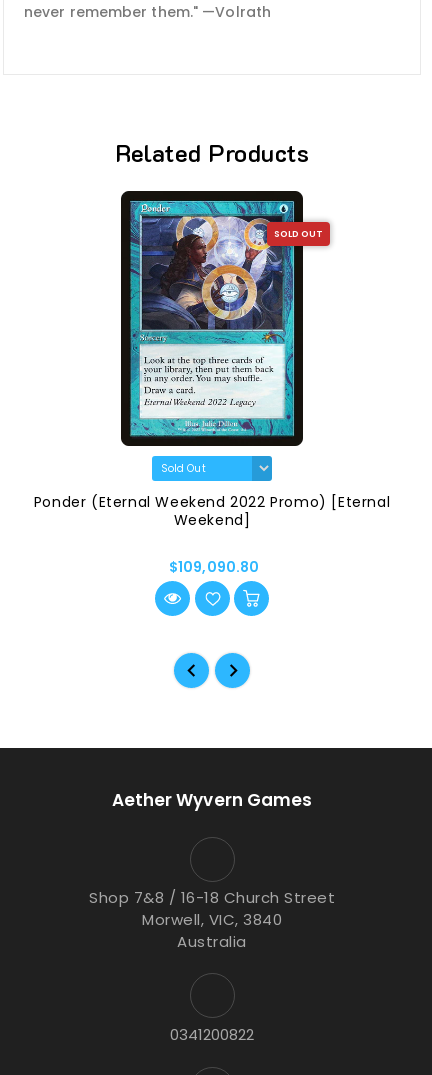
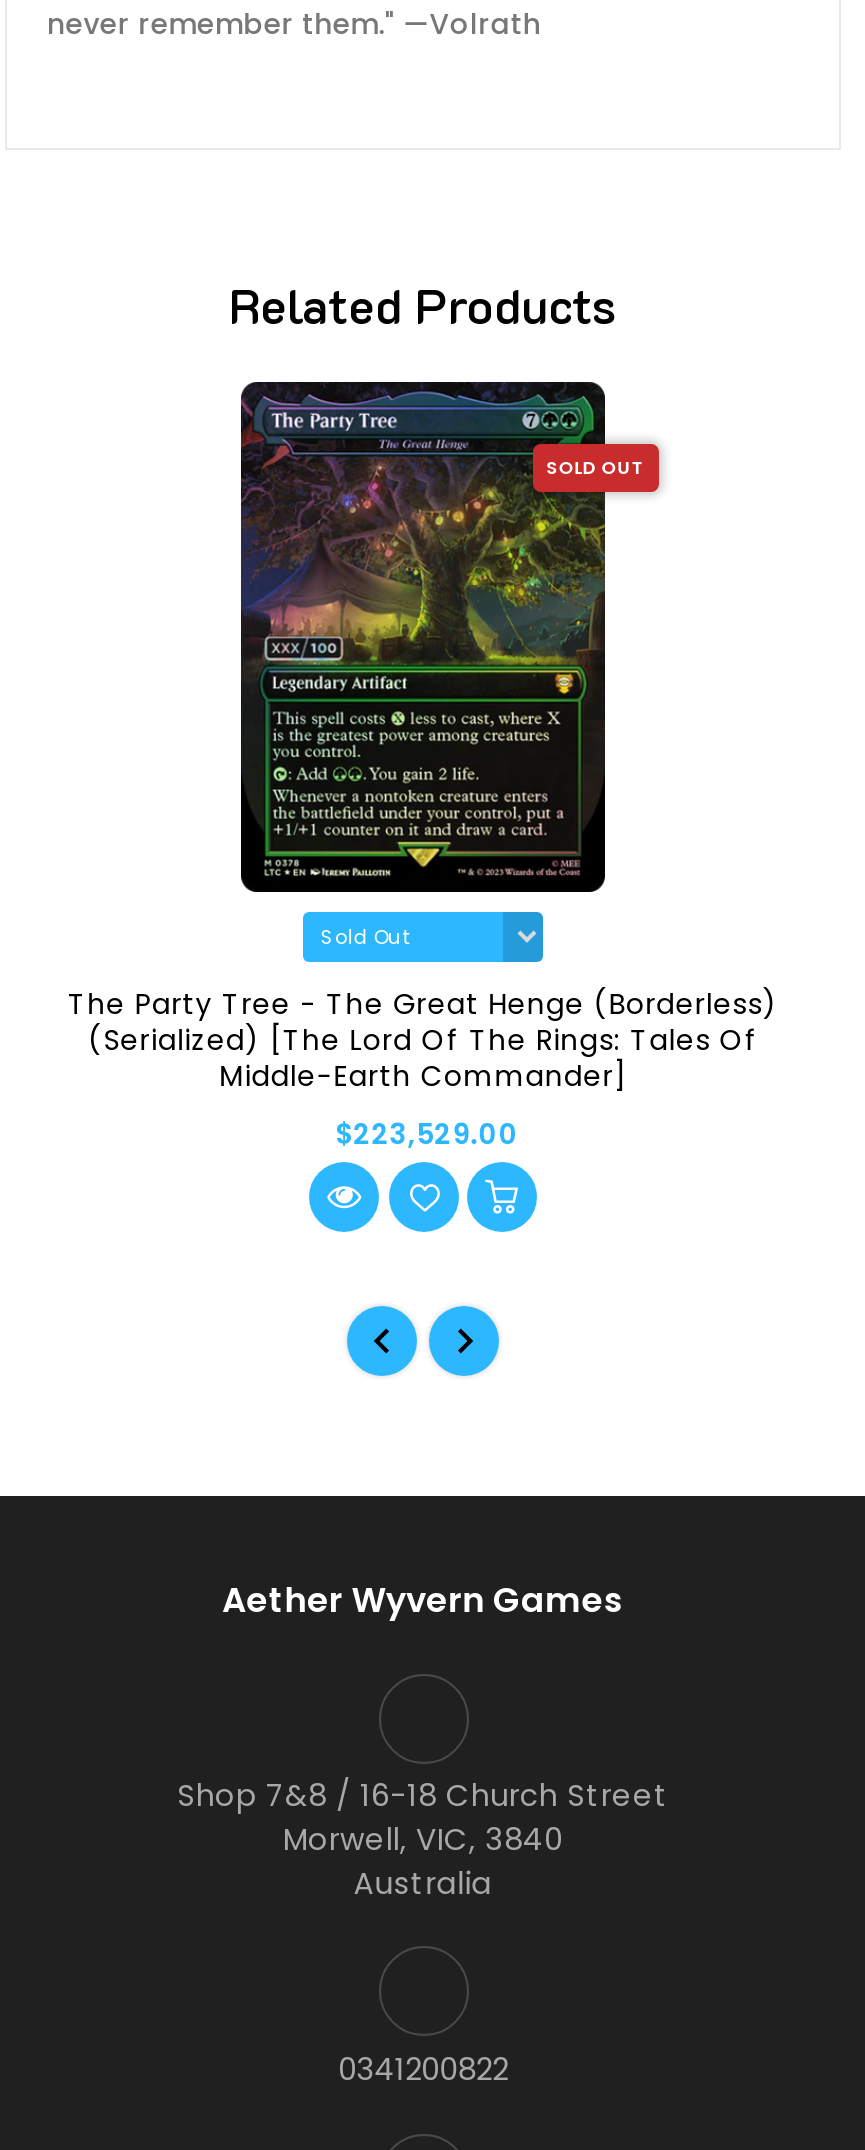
- [image]
+ [image]

- Ponder (Eternal Weekend 2022 Promo) [Eternal
- Weekend]
- $109,090.80
+ The Party Tree - The Great Henge (Borderless)
+ (Serialized) [The Lord Of The Rings: Tales Of
+ Middle-Earth Commander]
+ $223,529.00
